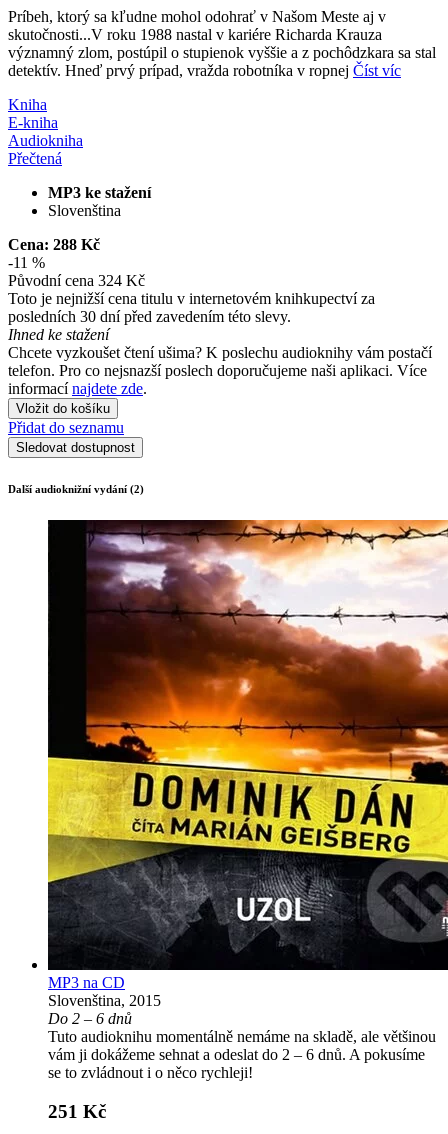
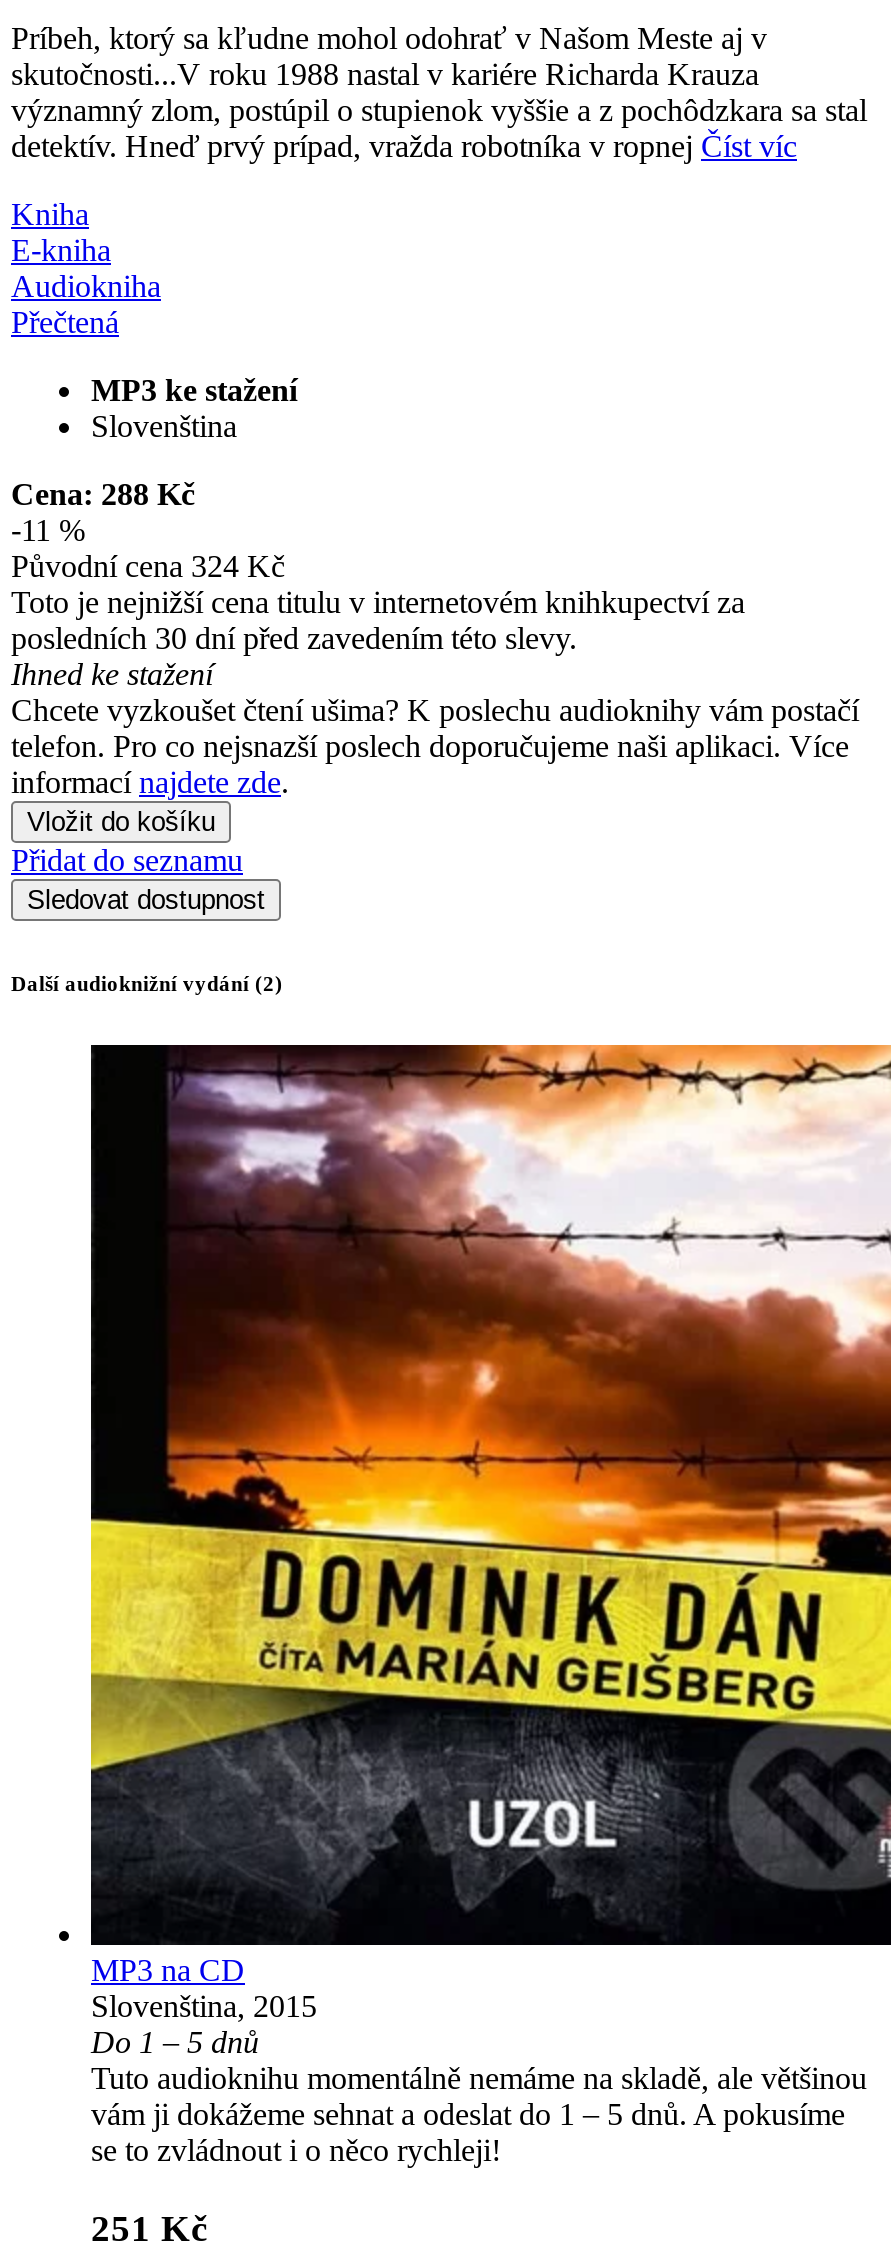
- Do 2 – 6 dnů
+ Do 1 – 5 dnů

- vám ji dokážeme sehnat a odeslat do 2 – 6 dnů. A pokusíme
+ vám ji dokážeme sehnat a odeslat do 1 – 5 dnů. A pokusíme
